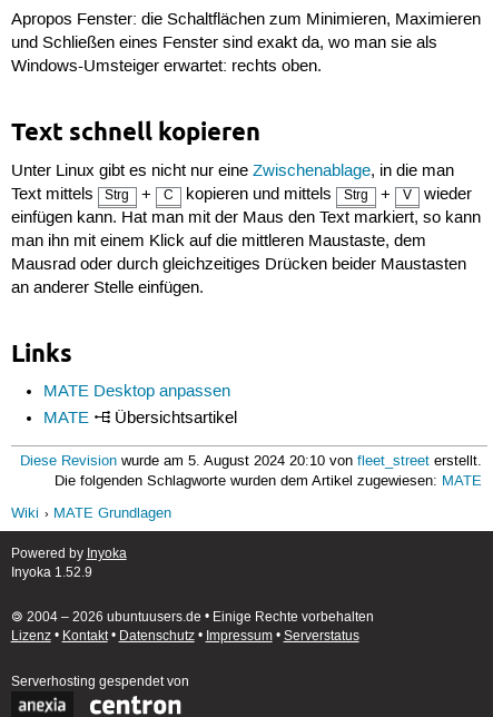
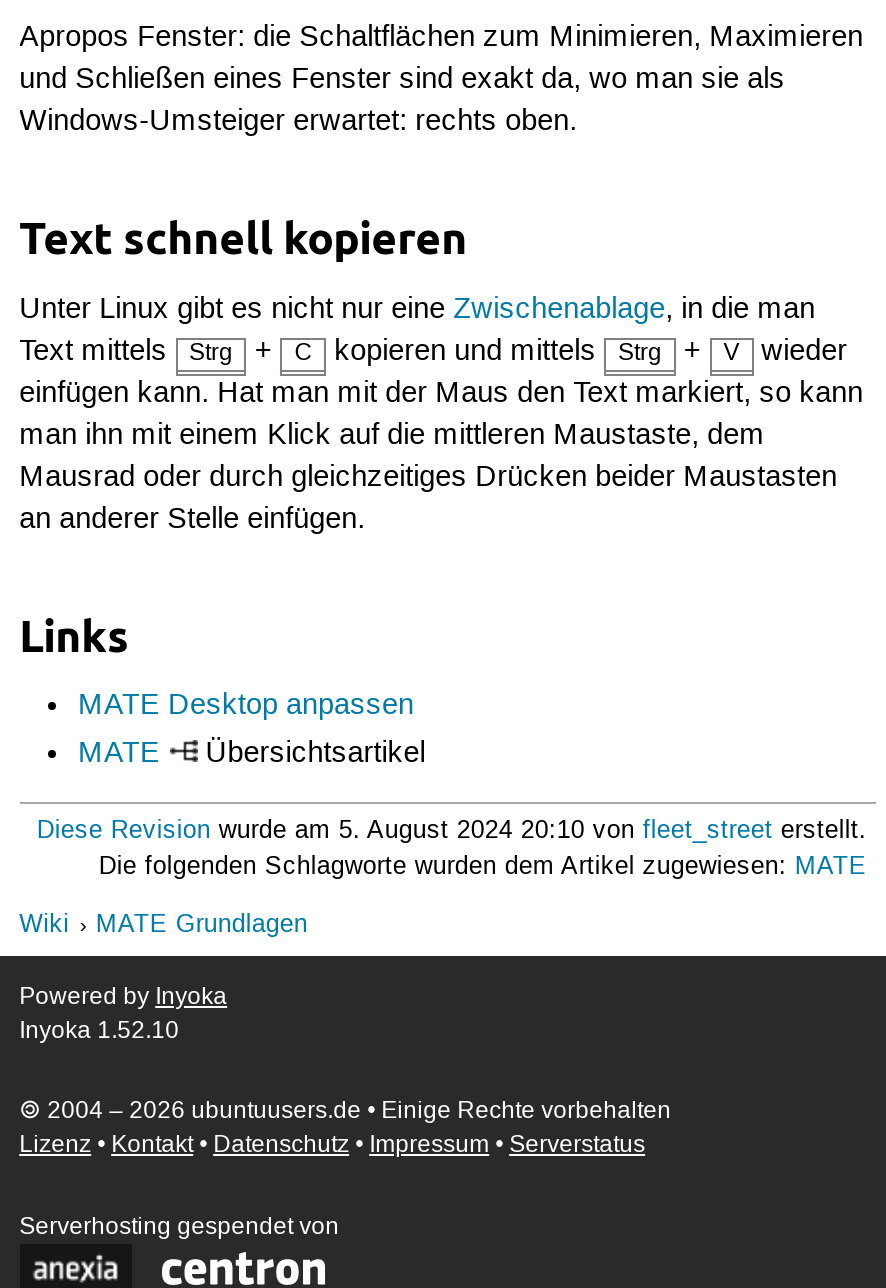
- Inyoka 1.52.9
+ Inyoka 1.52.10
